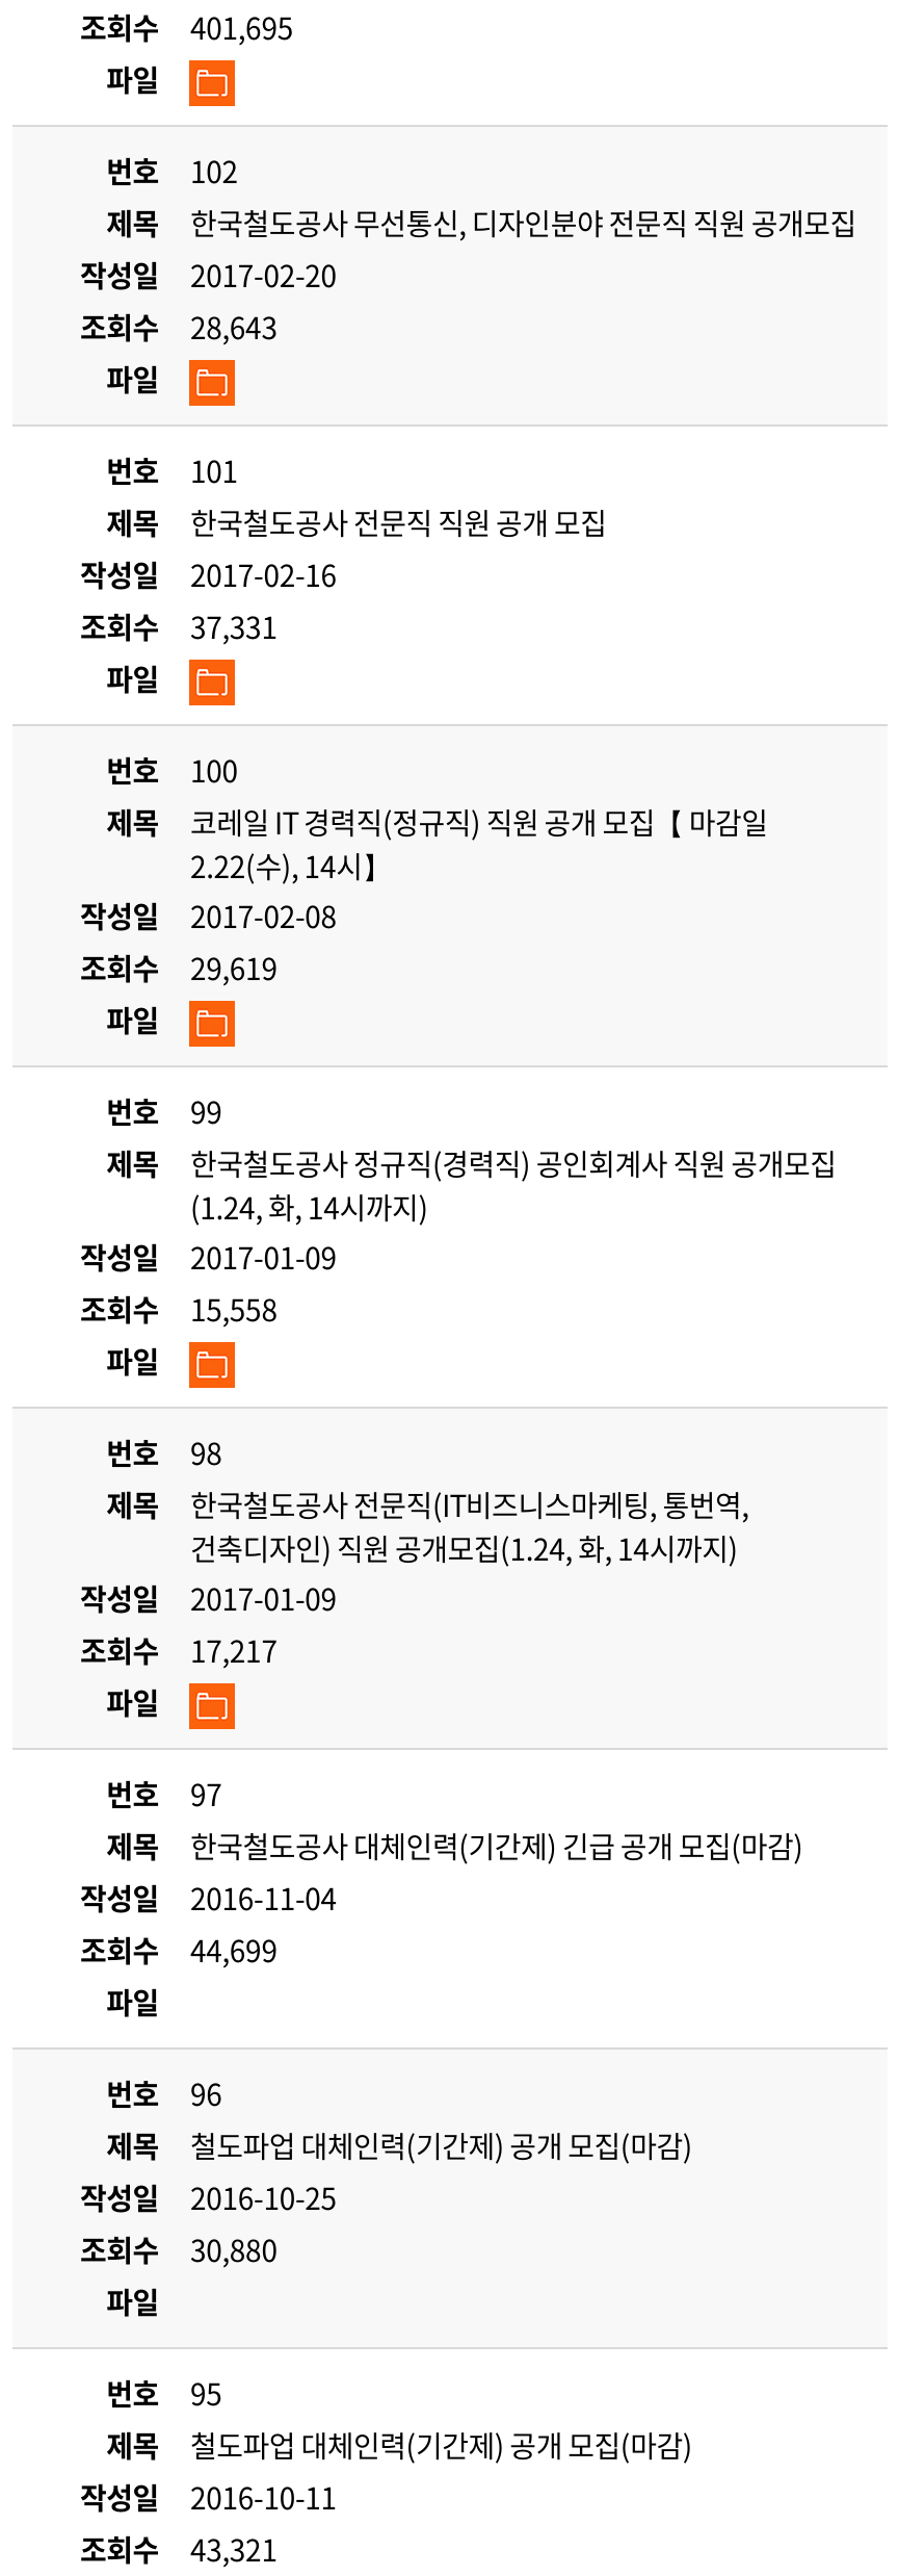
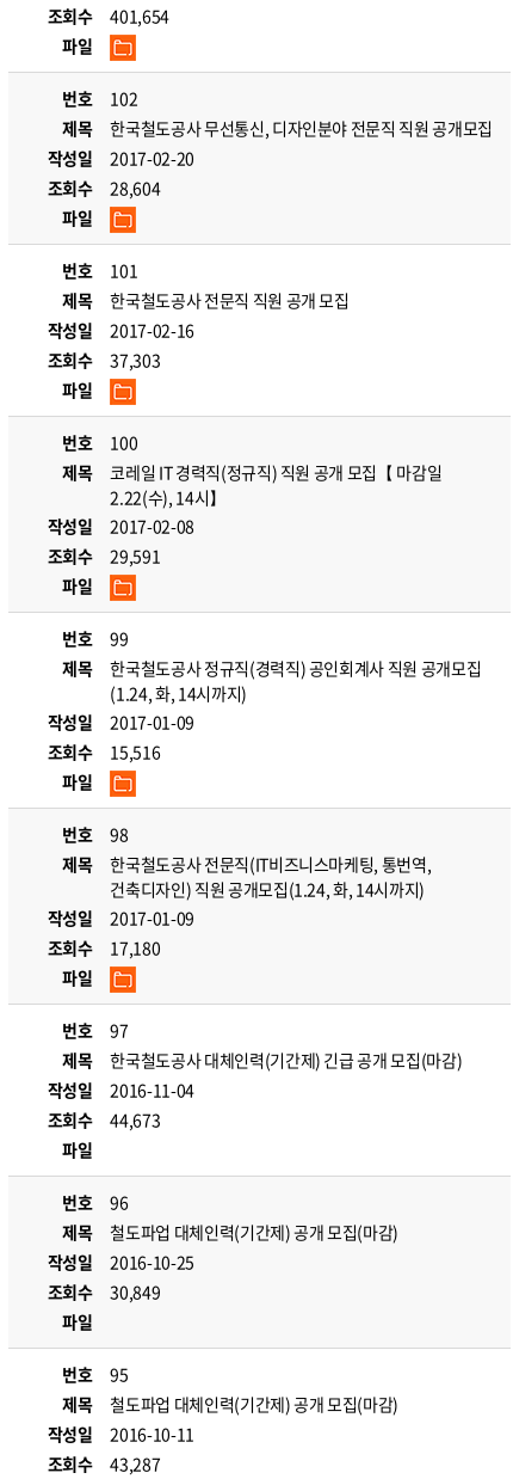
- 조회수 401,695
+ 조회수 401,654

- 조회수 28,643
+ 조회수 28,604

- 조회수 37,331
+ 조회수 37,303

- 조회수 29,619
+ 조회수 29,591

- 조회수 15,558
+ 조회수 15,516

- 조회수 17,217
+ 조회수 17,180

- 조회수 44,699
+ 조회수 44,673

- 조회수 30,880
+ 조회수 30,849

- 조회수 43,321
+ 조회수 43,287
